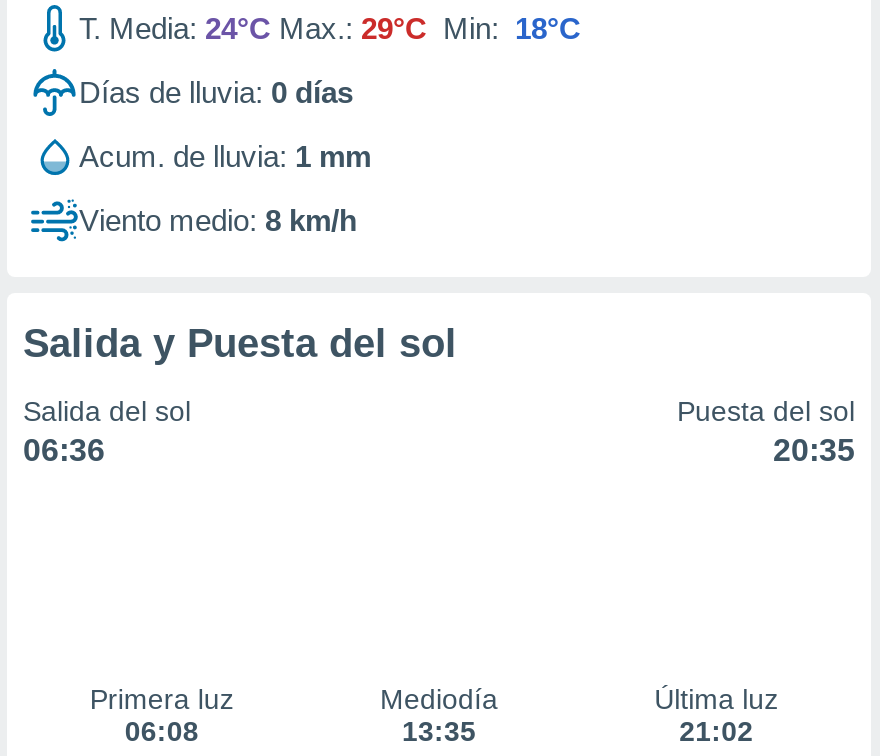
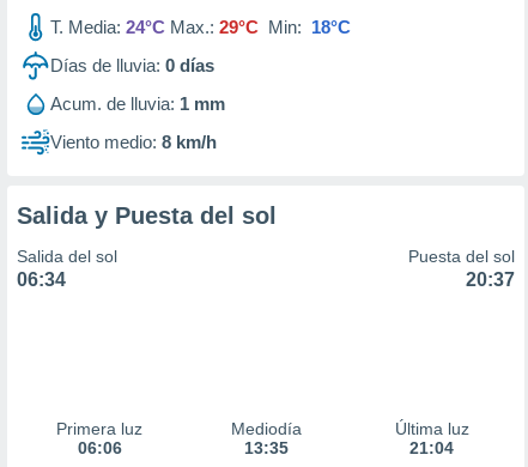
- 06:36
+ 06:34

- 20:35
+ 20:37

- 06:08
+ 06:06

- 21:02
+ 21:04
